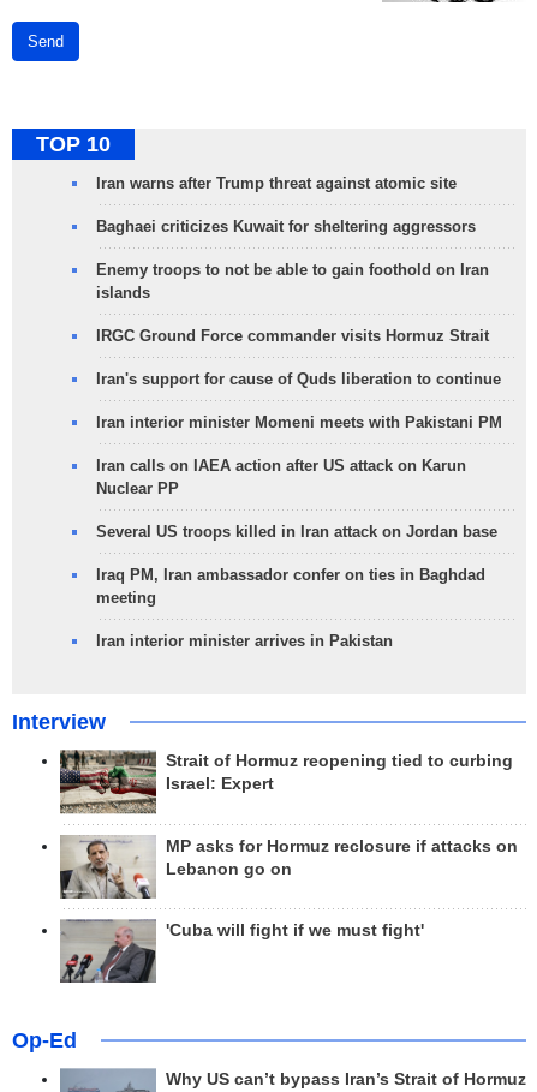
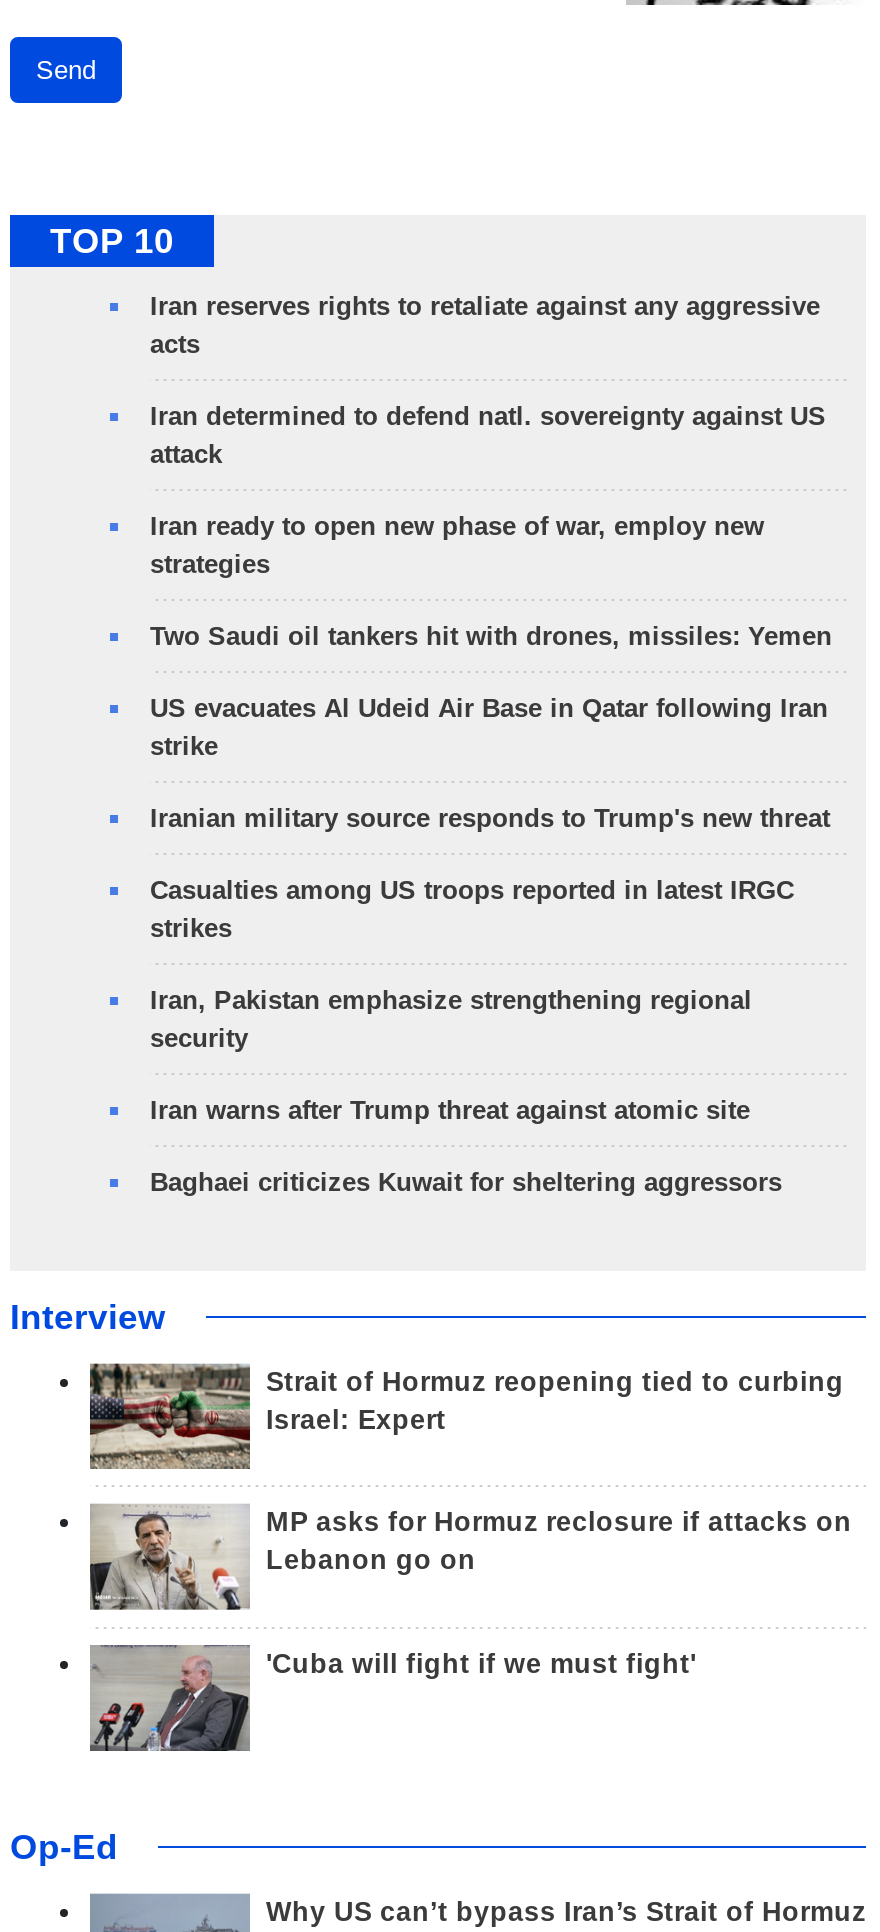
+ Iran reserves rights to retaliate against any aggressive
+ acts
+ Iran determined to defend natl. sovereignty against US
+ attack
+ Iran ready to open new phase of war, employ new
+ strategies
+ Two Saudi oil tankers hit with drones, missiles: Yemen
+ US evacuates Al Udeid Air Base in Qatar following Iran
+ strike
+ Iranian military source responds to Trump's new threat
+ Casualties among US troops reported in latest IRGC
+ strikes
+ Iran, Pakistan emphasize strengthening regional
+ security

moved down: Iran warns after Trump threat against atomic site | Baghaei criticizes Kuwait for sheltering aggressors

- Enemy troops to not be able to gain foothold on Iran
- islands
- IRGC Ground Force commander visits Hormuz Strait
- Iran's support for cause of Quds liberation to continue
- Iran interior minister Momeni meets with Pakistani PM
- Iran calls on IAEA action after US attack on Karun
- Nuclear PP
- Several US troops killed in Iran attack on Jordan base
- Iraq PM, Iran ambassador confer on ties in Baghdad
- meeting
- Iran interior minister arrives in Pakistan
